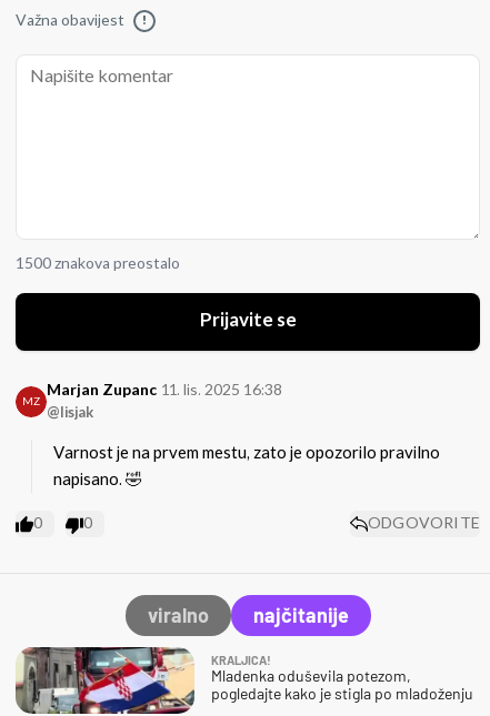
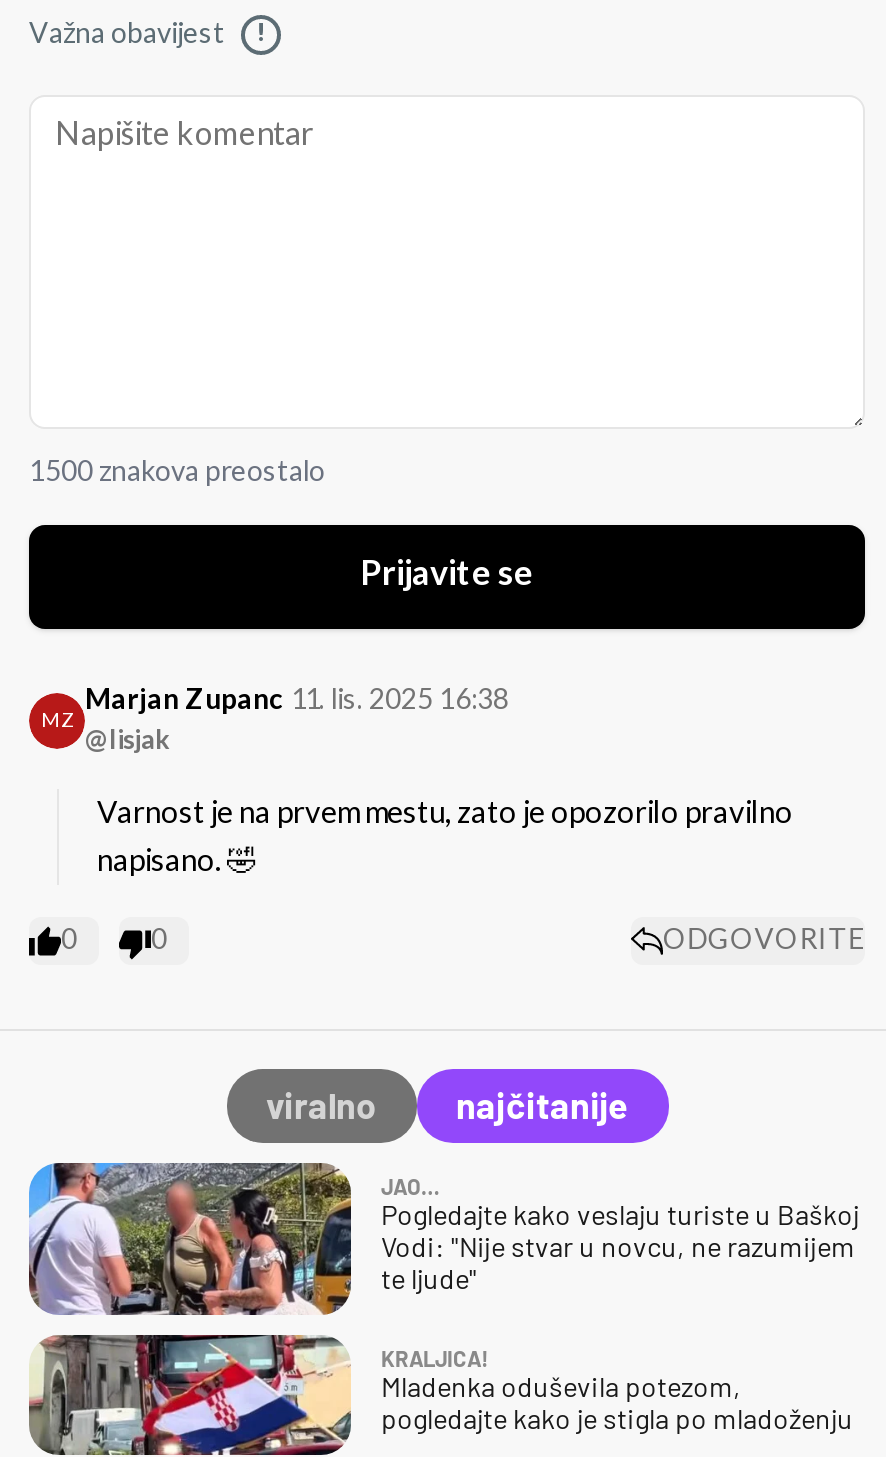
+ [image]
+ JAO…
+ Pogledajte kako veslaju turiste u Baškoj
+ Vodi: "Nije stvar u novcu, ne razumijem
+ te ljude"
